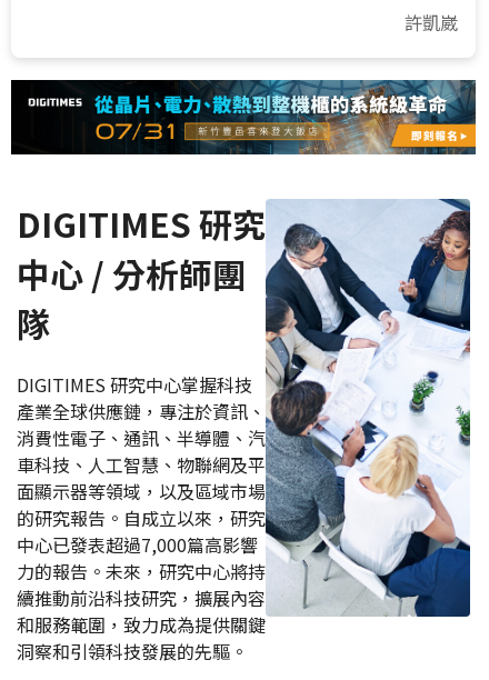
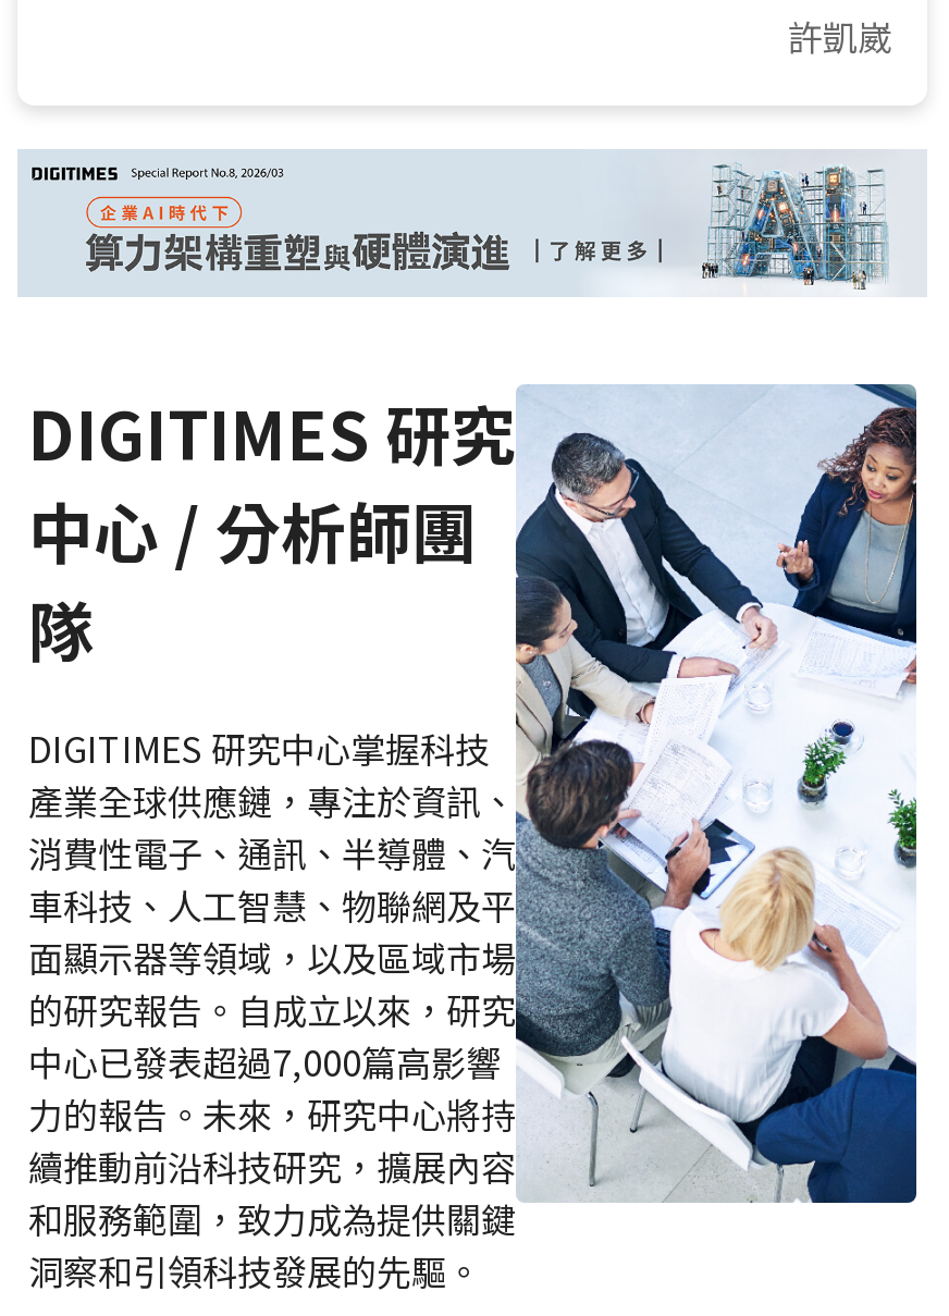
- [image]
+ [image]
